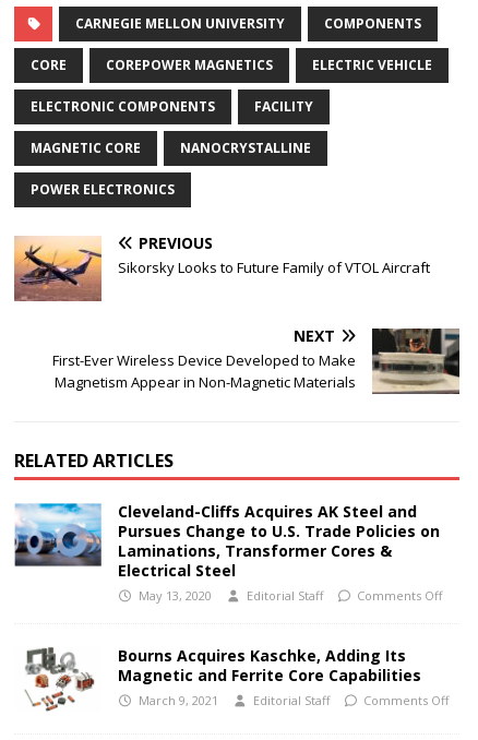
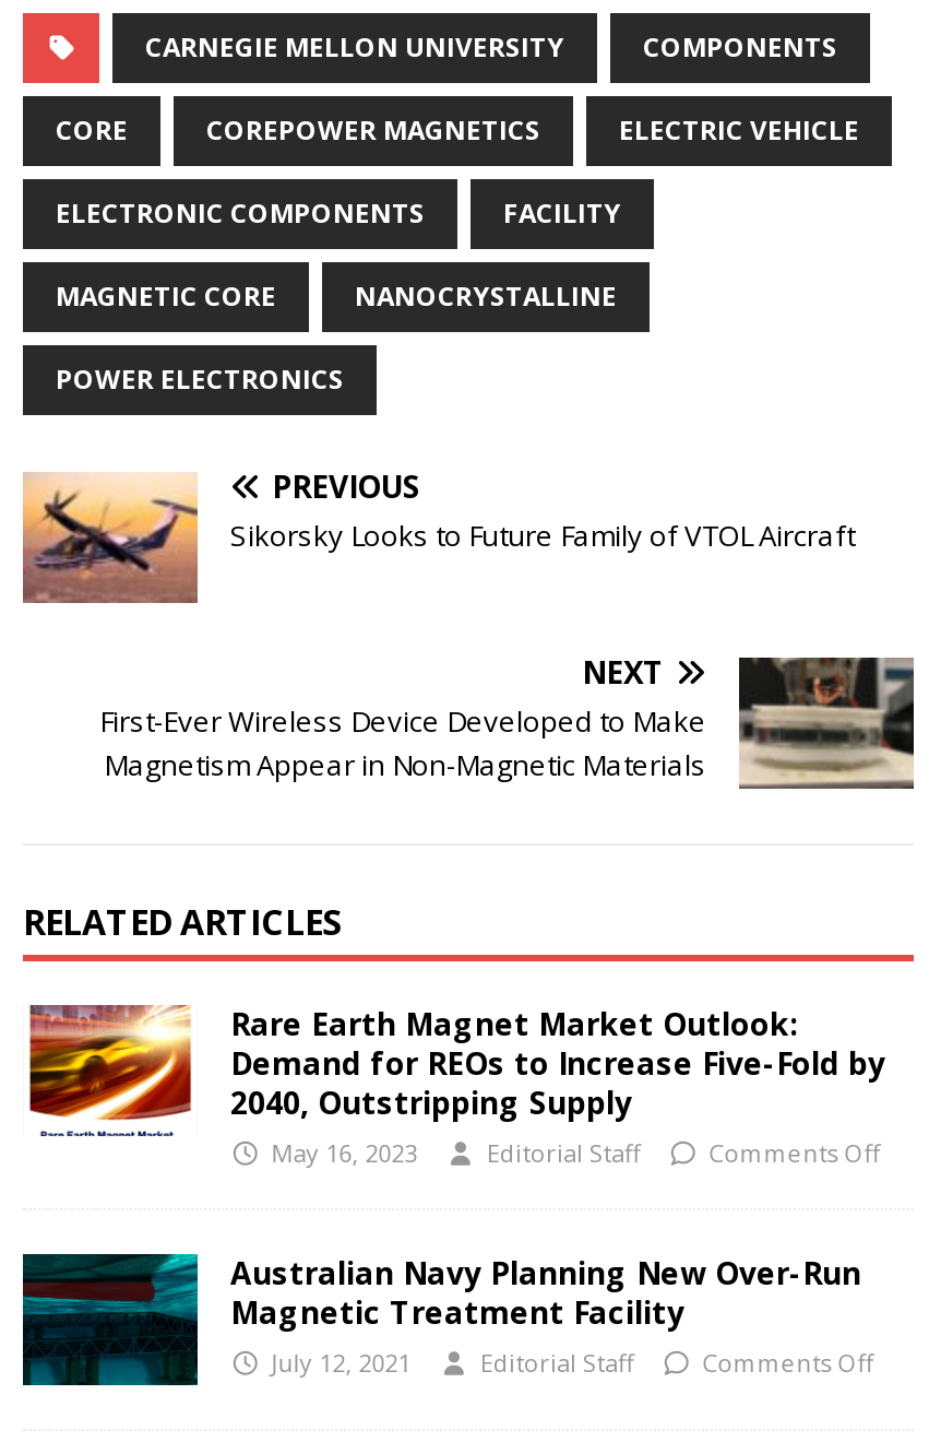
- [image]
- Cleveland-Cliffs Acquires AK Steel and
- Pursues Change to U.S. Trade Policies on
- Laminations, Transformer Cores &
- Electrical Steel
- May 13, 2020
+ [image]
+ Rare Earth Magnet Market Outlook:
+ Demand for REOs to Increase Five-Fold by
+ 2040, Outstripping Supply
+ May 16, 2023

- [image]
- Bourns Acquires Kaschke, Adding Its
- Magnetic and Ferrite Core Capabilities
- March 9, 2021
+ [image]
+ Australian Navy Planning New Over-Run
+ Magnetic Treatment Facility
+ July 12, 2021
